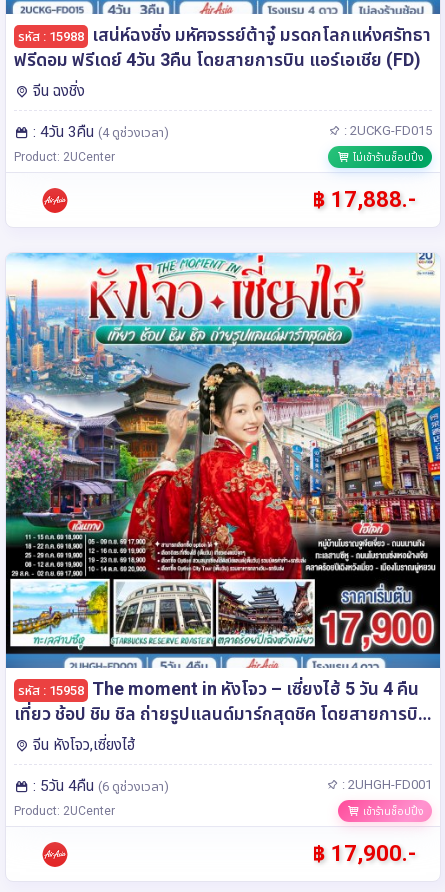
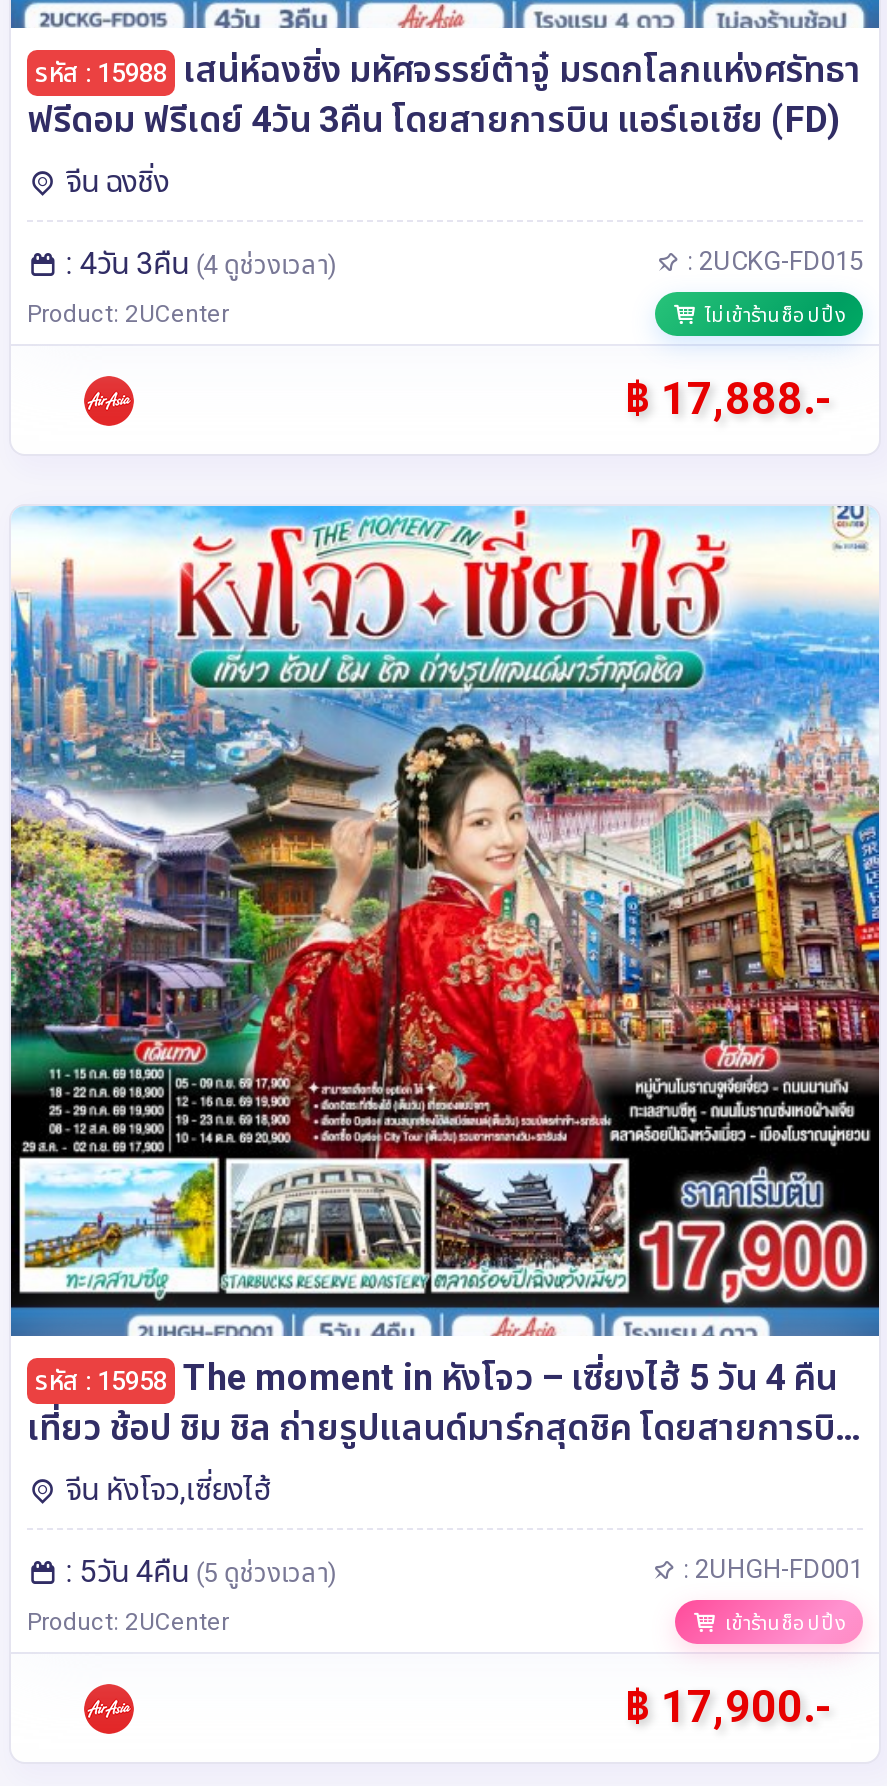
- : 5วัน 4คืน(6 ดูช่วงเวลา)
+ : 5วัน 4คืน(5 ดูช่วงเวลา)
